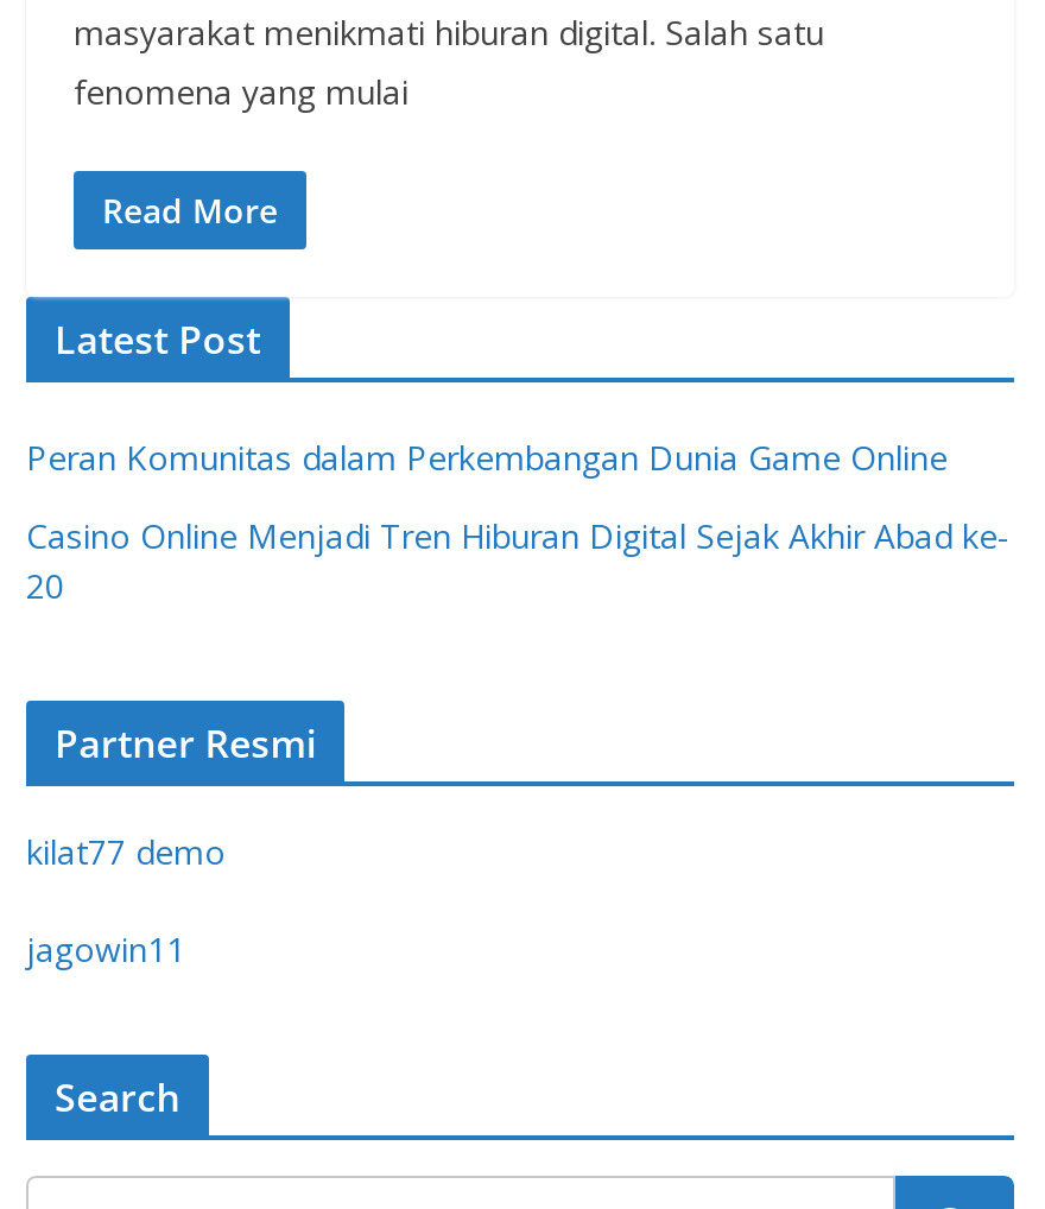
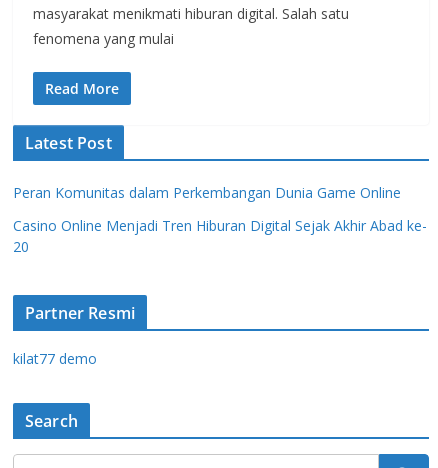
- jagowin11
